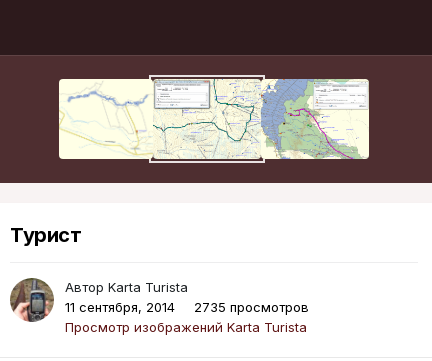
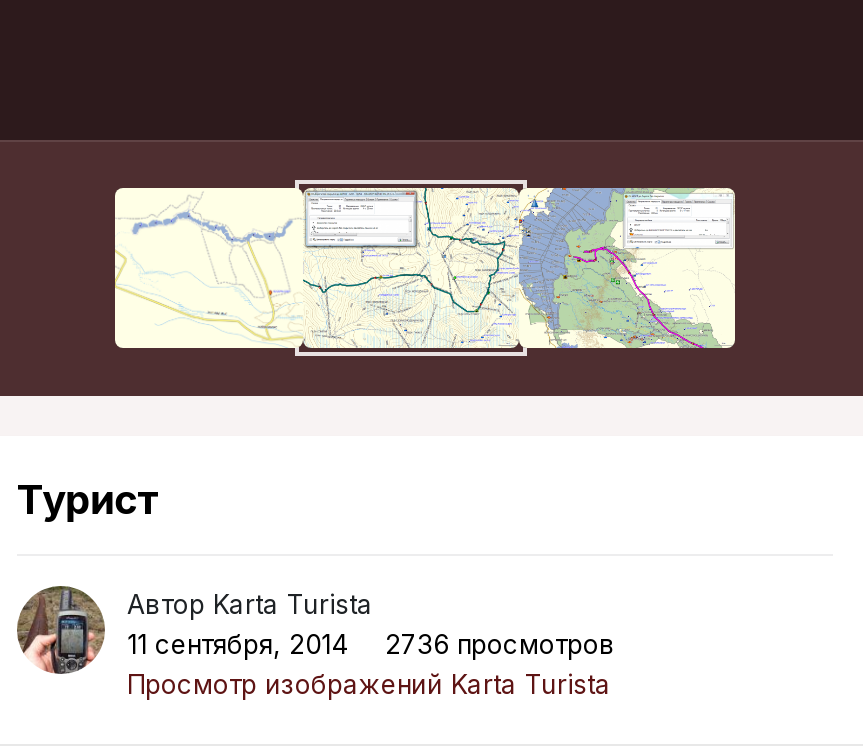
- 11 сентября, 2014 2735 просмотров
+ 11 сентября, 2014 2736 просмотров
